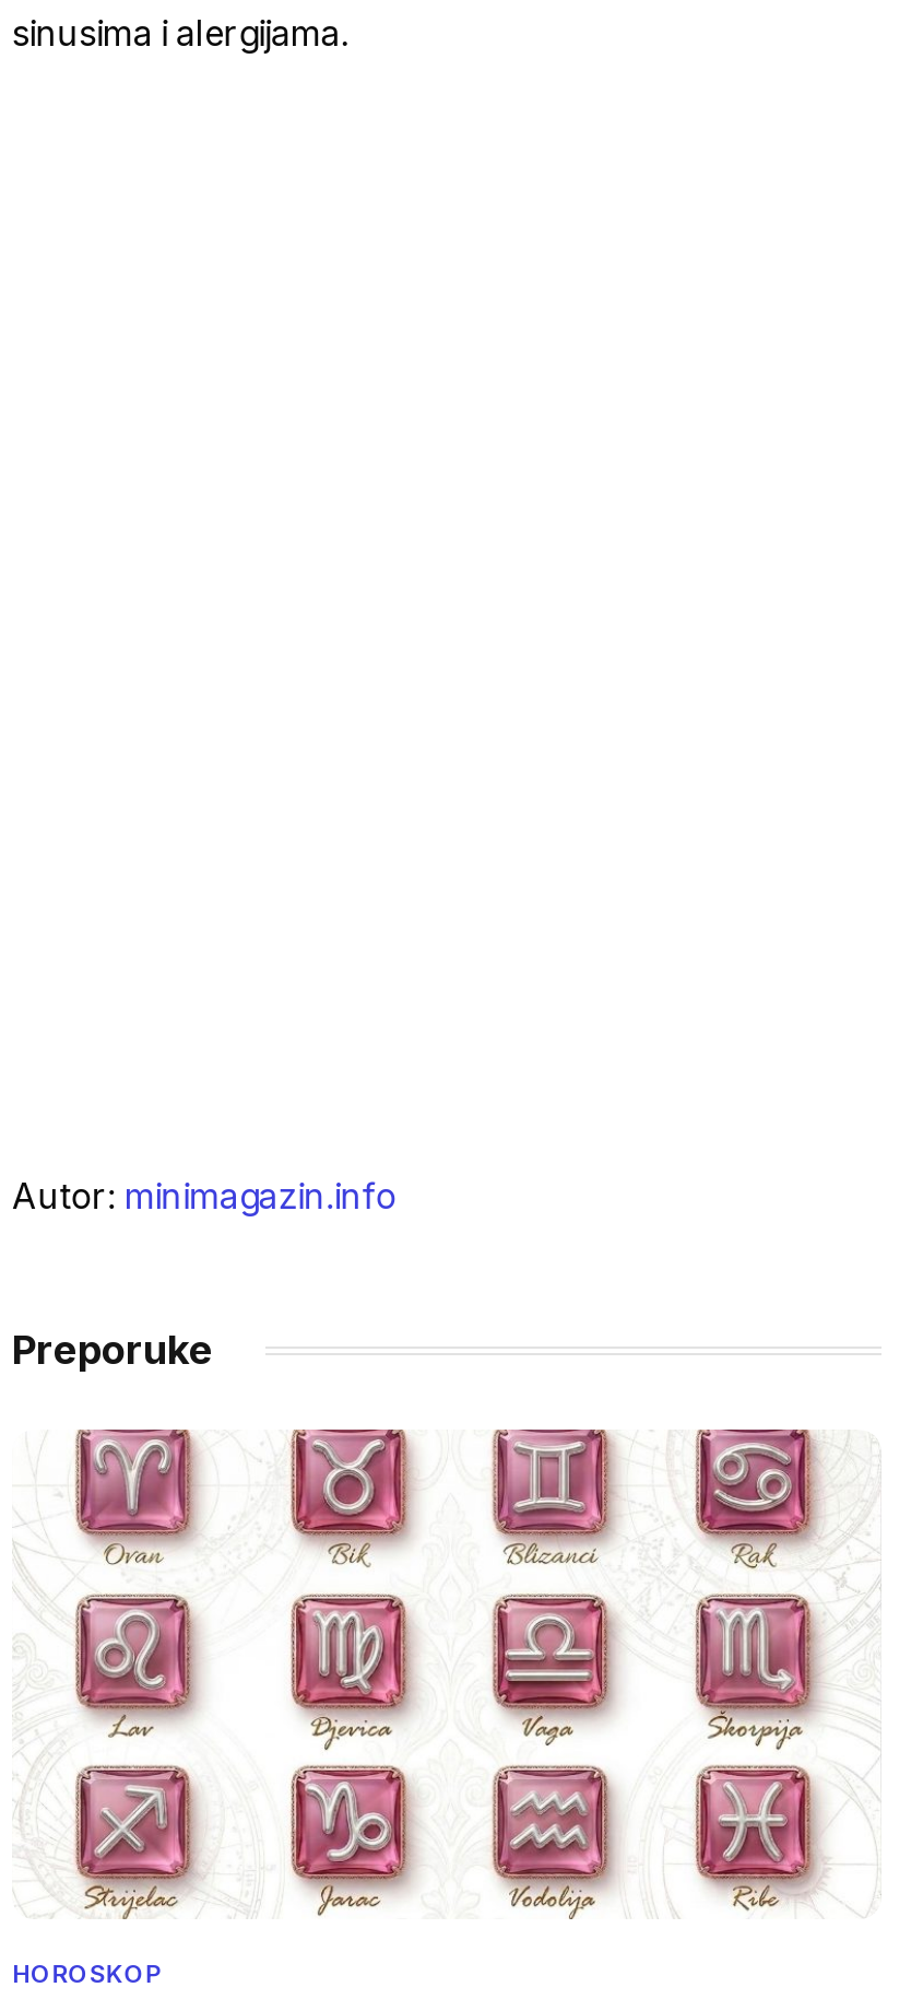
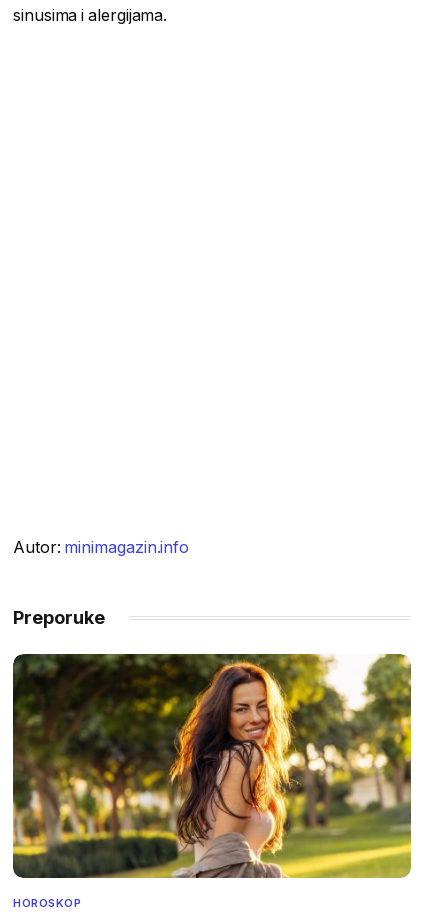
- [image]
+ [image]
